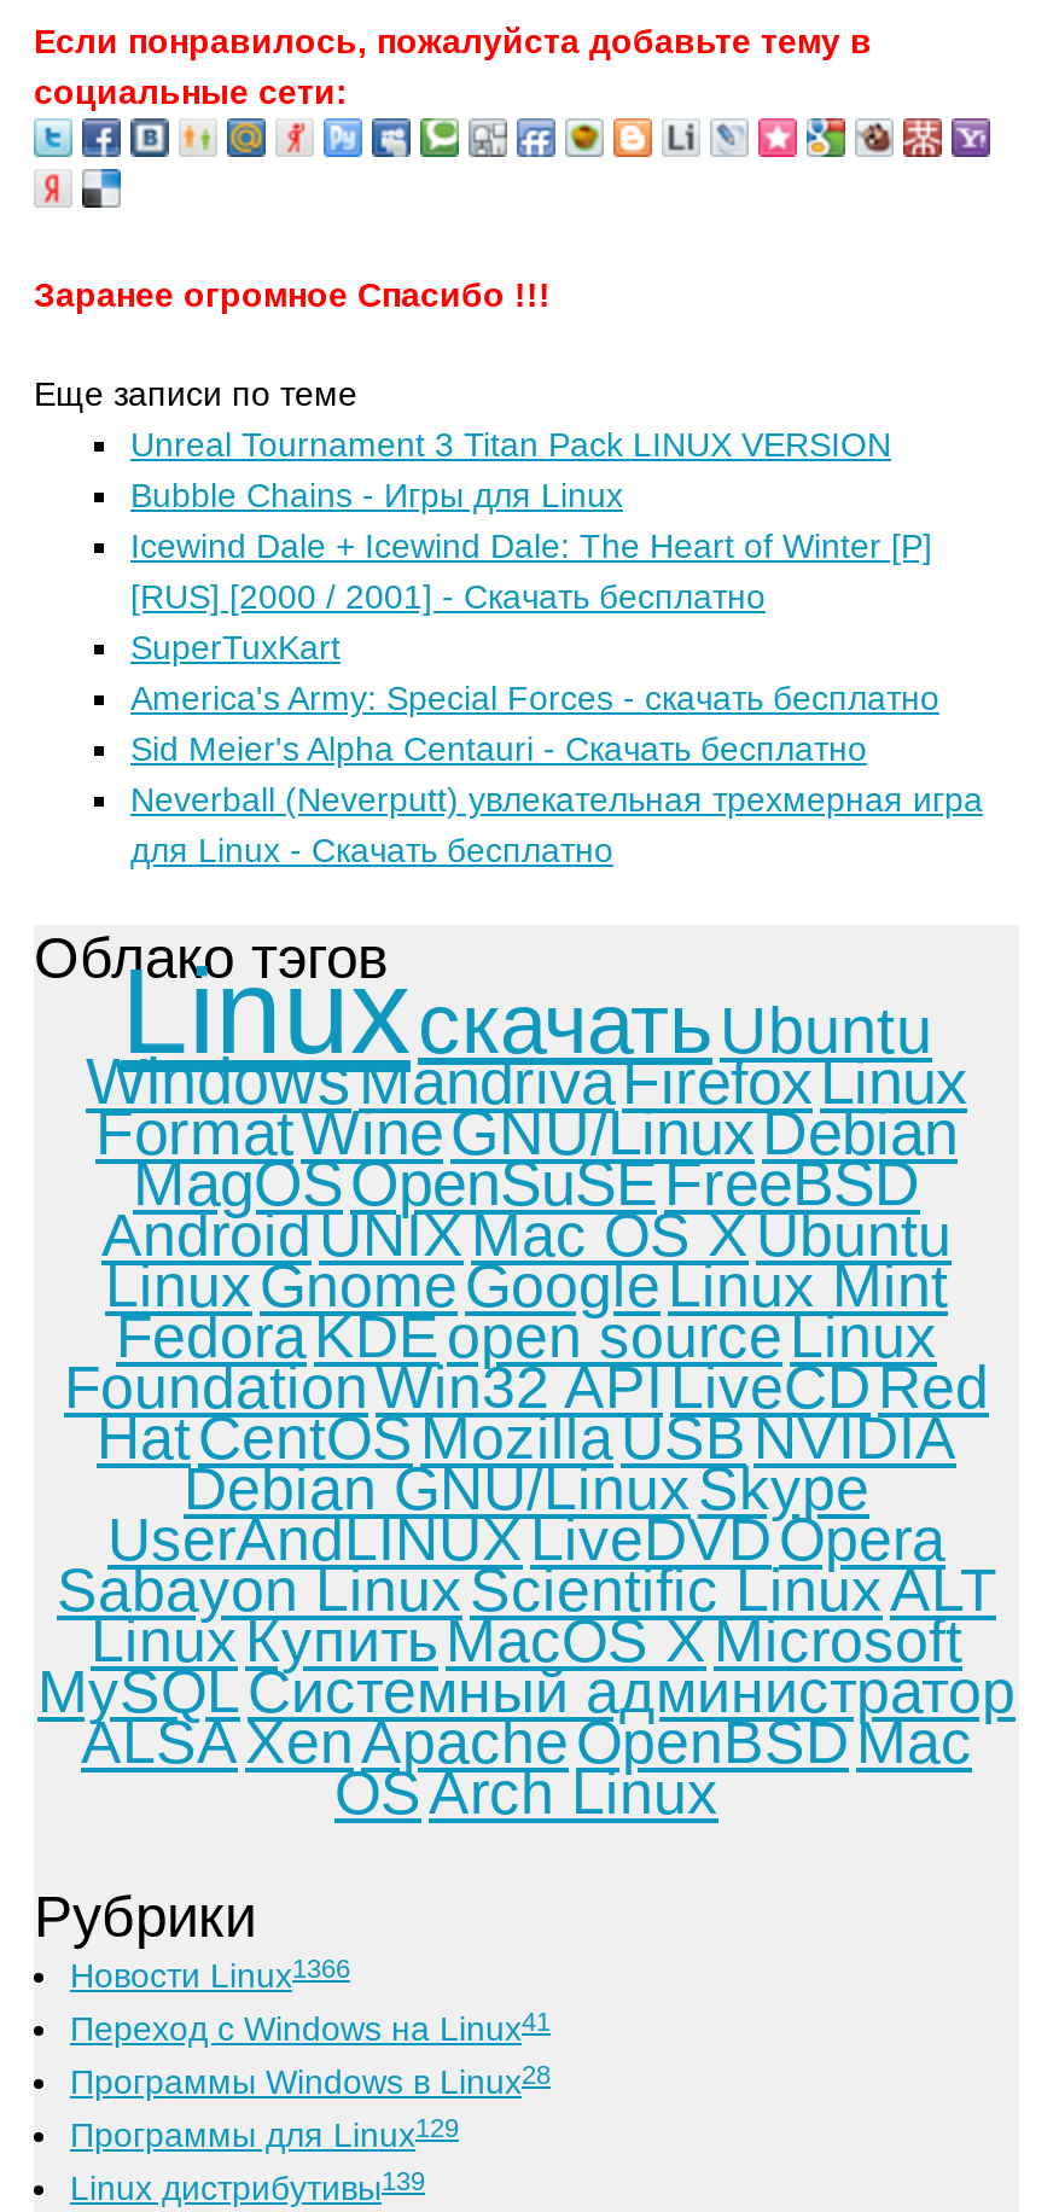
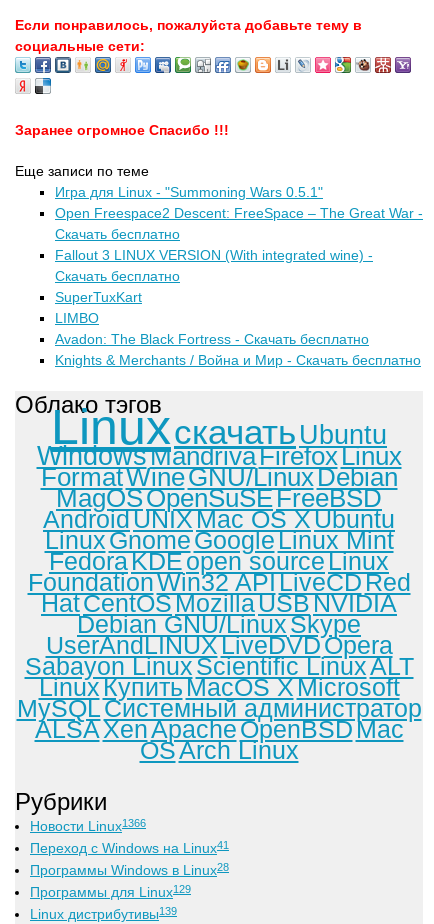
- Unreal Tournament 3 Titan Pack LINUX VERSION
- Bubble Chains - Игры для Linux
- Icewind Dale + Icewind Dale: The Heart of Winter [P]
- [RUS] [2000 / 2001] - Скачать бесплатно
+ Игра для Linux - "Summoning Wars 0.5.1"
+ Open Freespace2 Descent: FreeSpace – The Great War -
+ Скачать бесплатно
+ Fallout 3 LINUX VERSION (With integrated wine) -
+ Скачать бесплатно

moved down: SuperTuxKart

- America's Army: Special Forces - скачать бесплатно
- Sid Meier's Alpha Centauri - Скачать бесплатно
- Neverball (Neverputt) увлекательная трехмерная игра
- для Linux - Скачать бесплатно
+ LIMBO
+ Avadon: The Black Fortress - Скачать бесплатно
+ Knights & Merchants / Война и Мир - Скачать бесплатно
